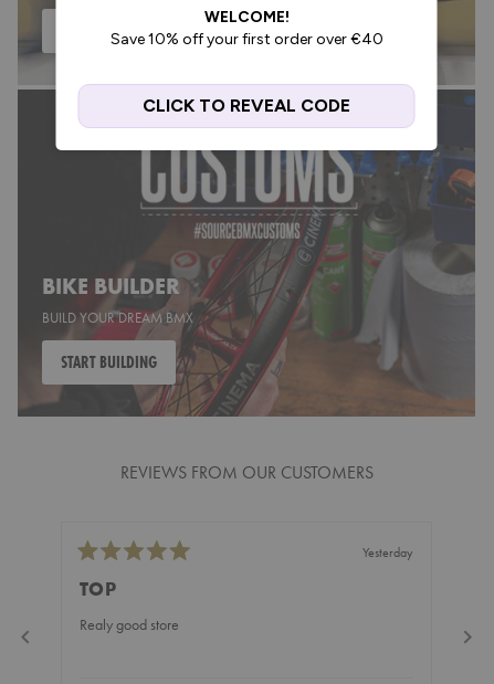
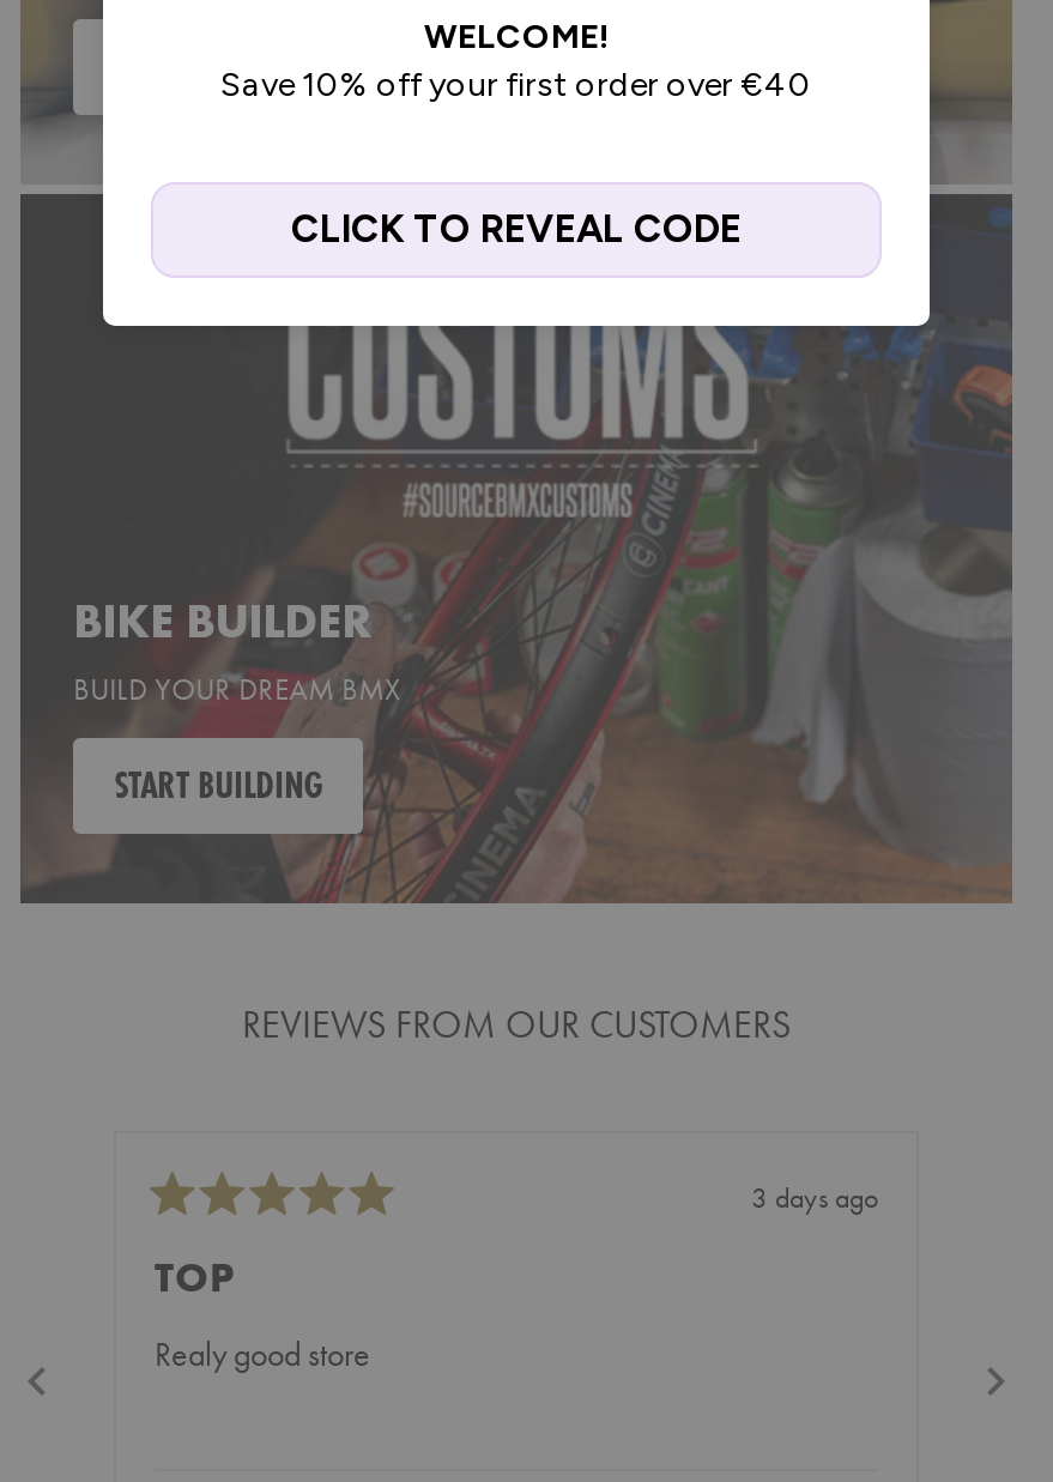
- Yesterday
+ 3 days ago
